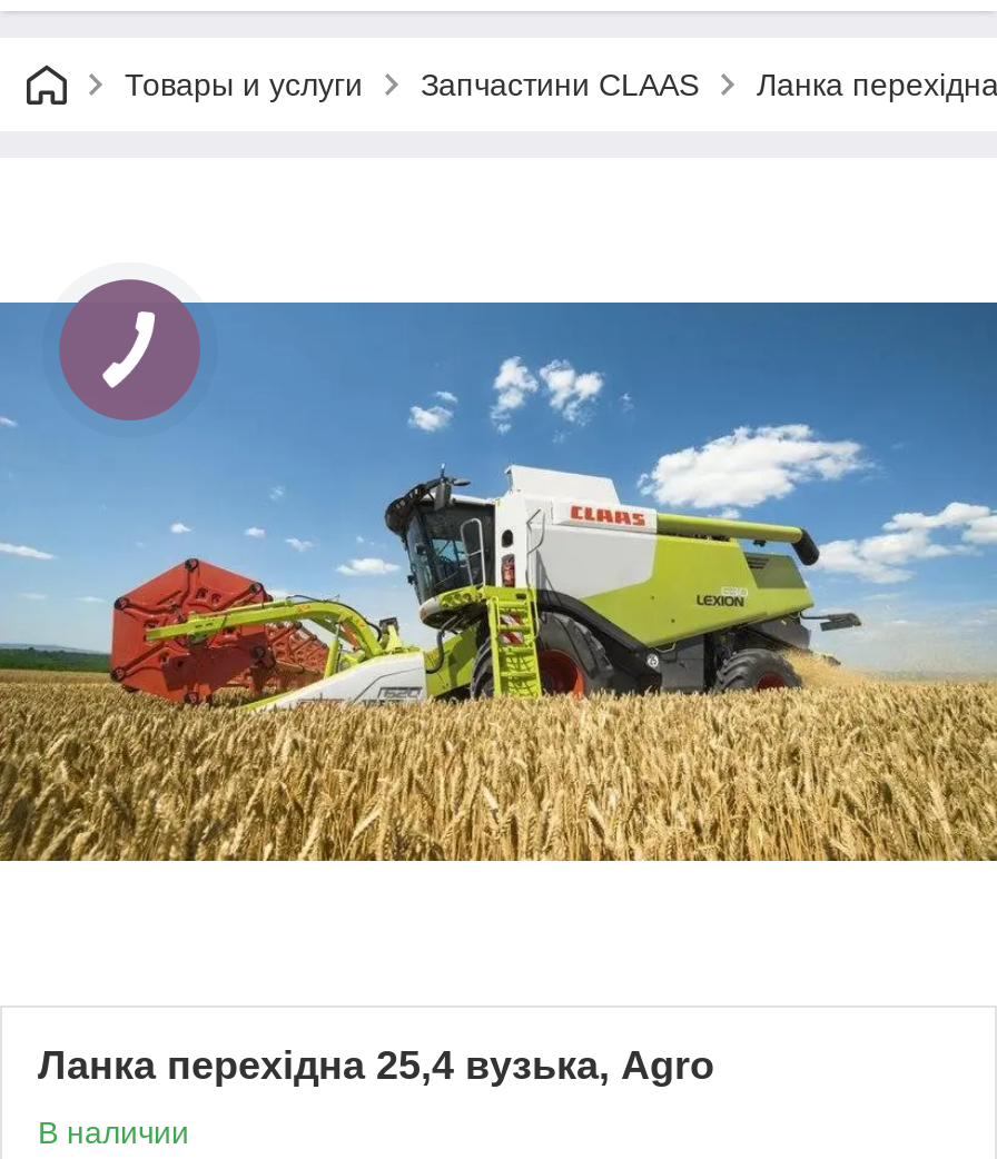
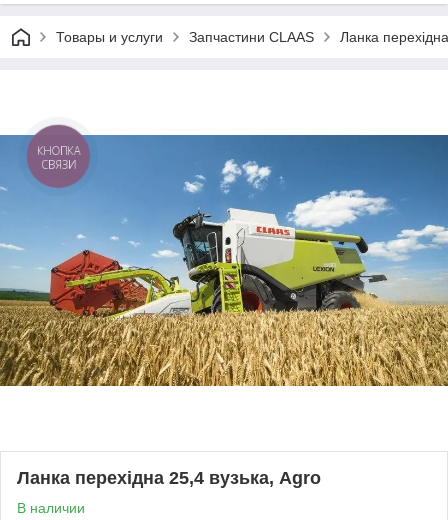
+ КНОПКА
+ СВЯЗИ
